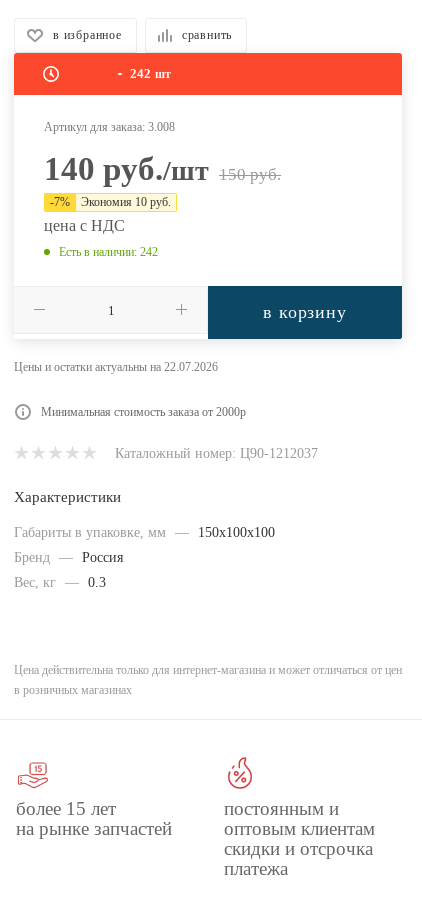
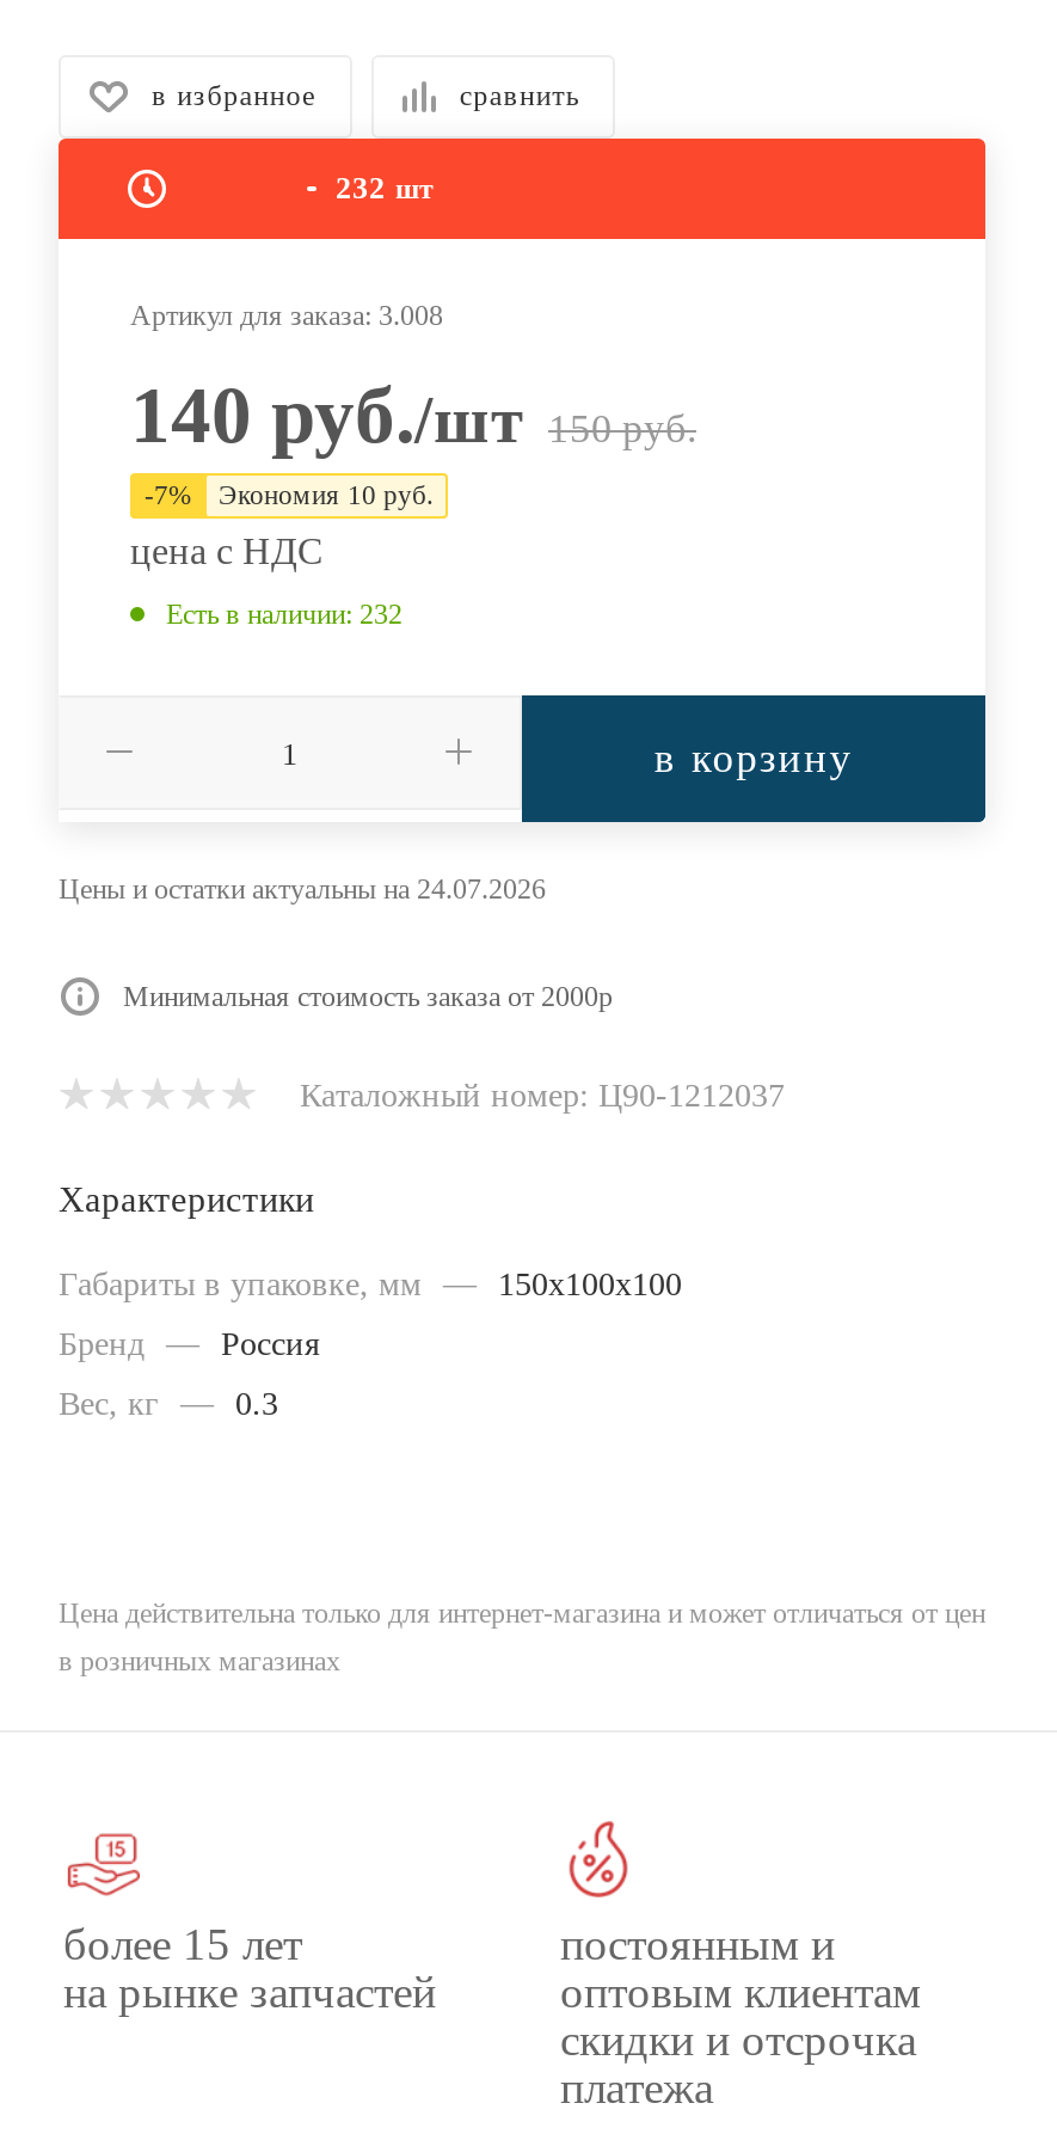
- 242 шт
+ 232 шт

- Есть в наличии: 242
+ Есть в наличии: 232

- Цены и остатки актуальны на 22.07.2026
+ Цены и остатки актуальны на 24.07.2026
